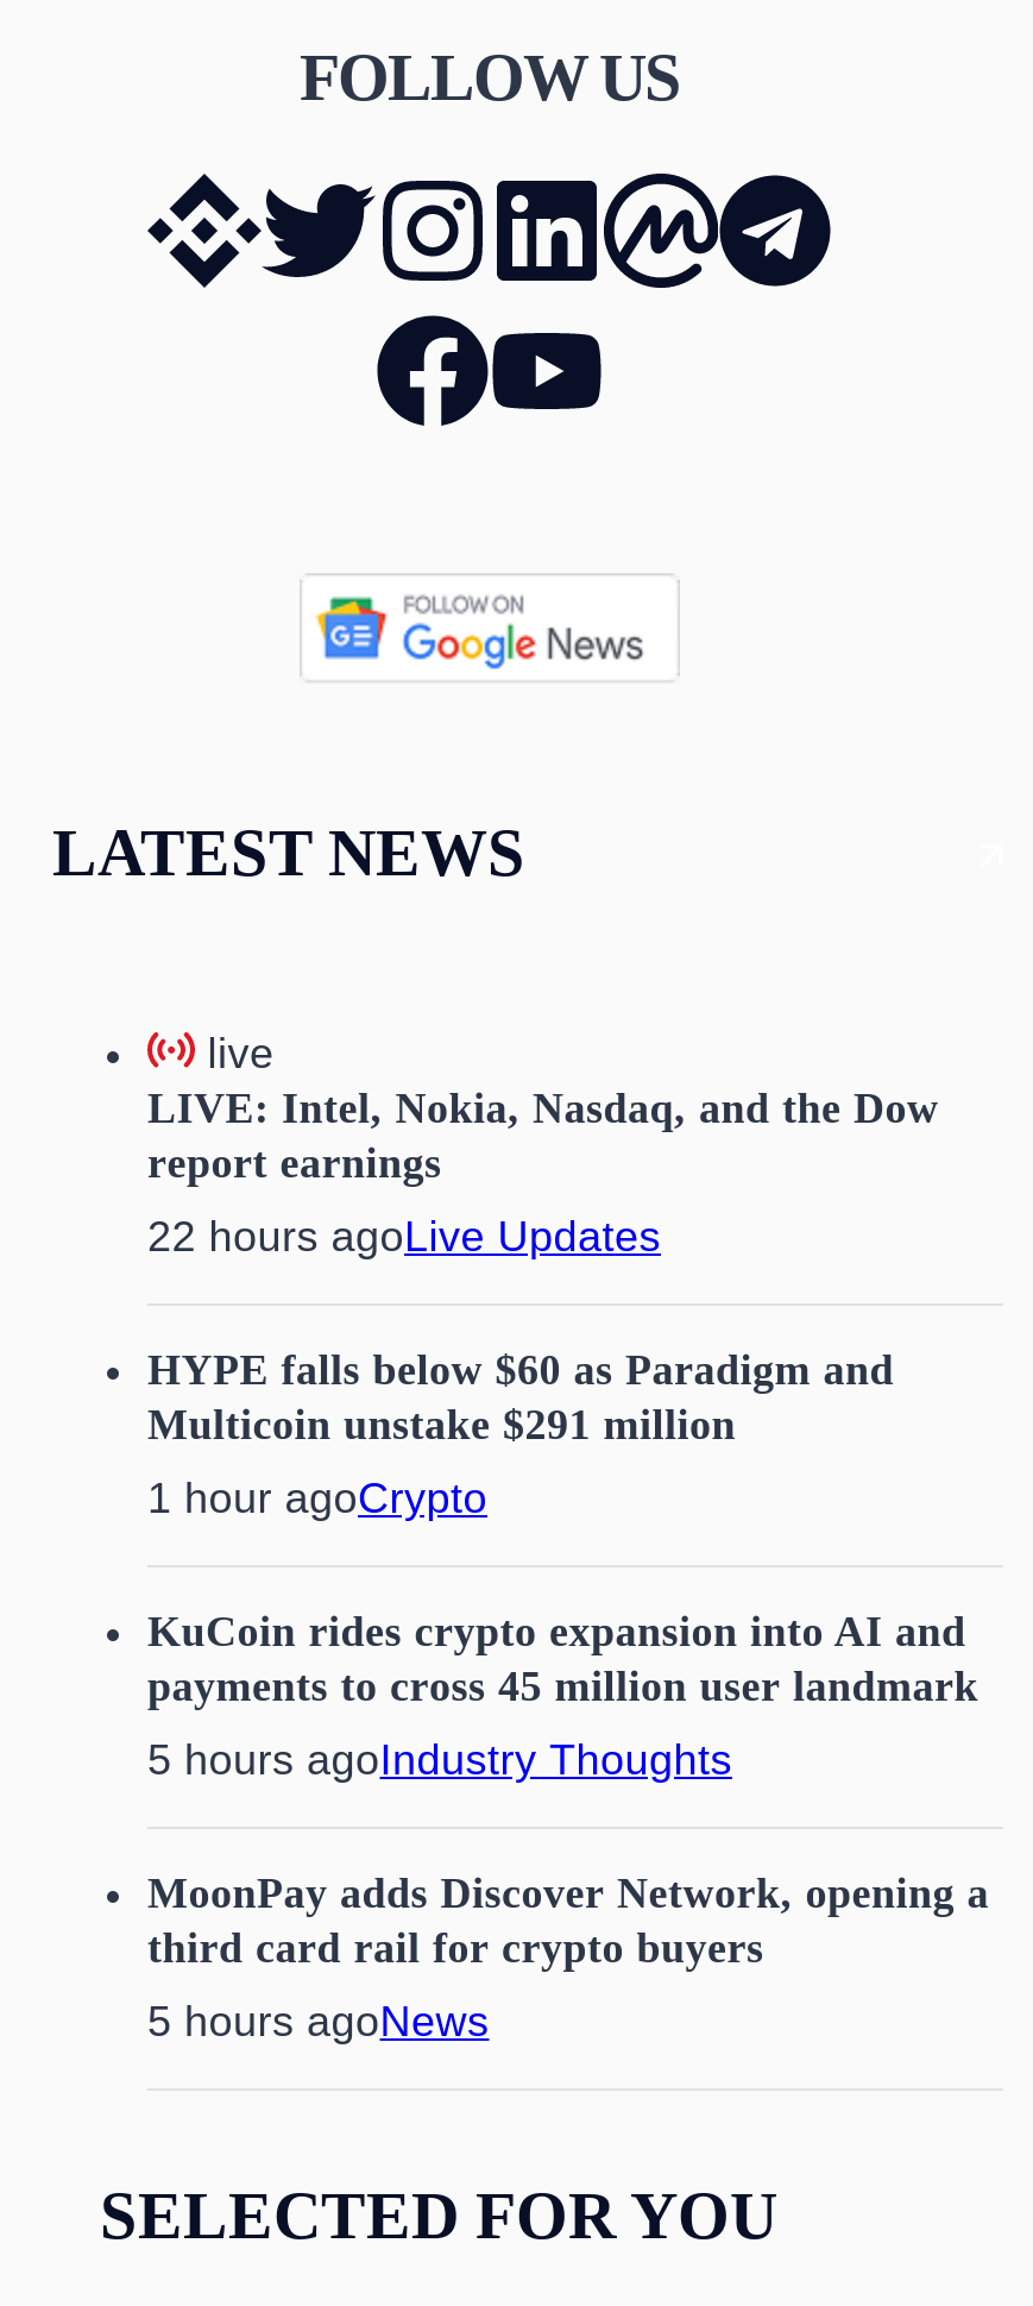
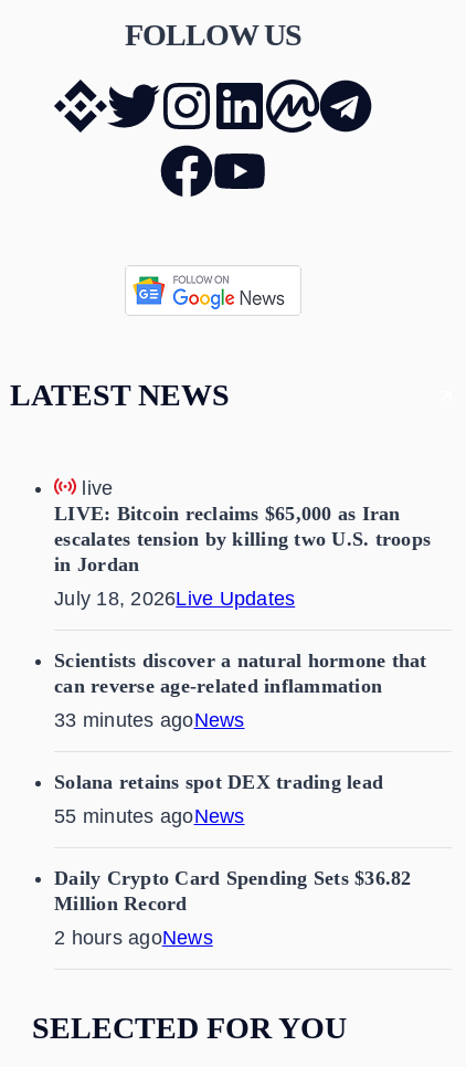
- LIVE: Intel, Nokia, Nasdaq, and the Dow
- report earnings
+ LIVE: Bitcoin reclaims $65,000 as Iran
+ escalates tension by killing two U.S. troops
+ in Jordan

- 22 hours agoLive Updates
+ July 18, 2026Live Updates

- HYPE falls below $60 as Paradigm and
- Multicoin unstake $291 million
+ Scientists discover a natural hormone that
+ can reverse age-related inflammation

- 1 hour agoCrypto
+ 33 minutes agoNews

- KuCoin rides crypto expansion into AI and
- payments to cross 45 million user landmark
+ Solana retains spot DEX trading lead

- 5 hours agoIndustry Thoughts
+ 55 minutes agoNews

- MoonPay adds Discover Network, opening a
- third card rail for crypto buyers
+ Daily Crypto Card Spending Sets $36.82
+ Million Record

- 5 hours agoNews
+ 2 hours agoNews
